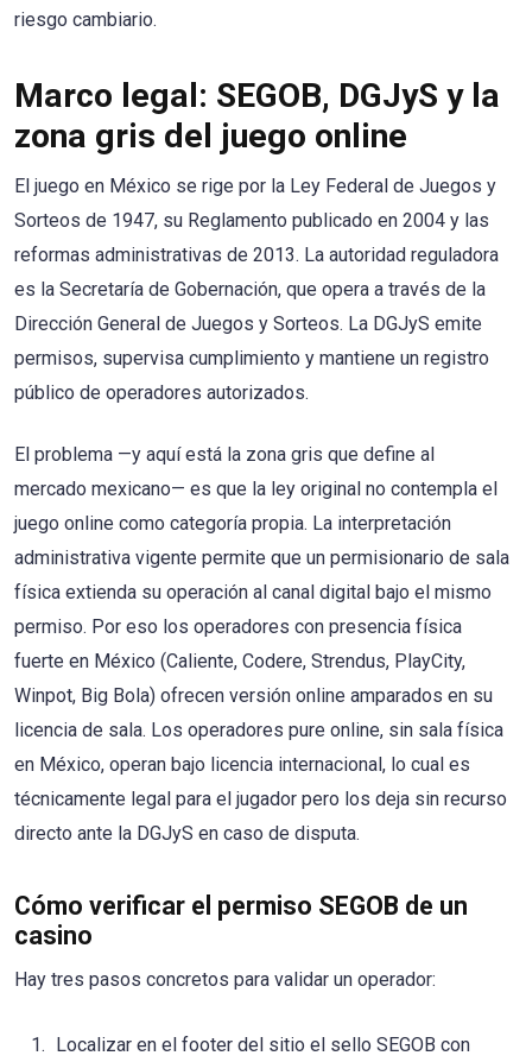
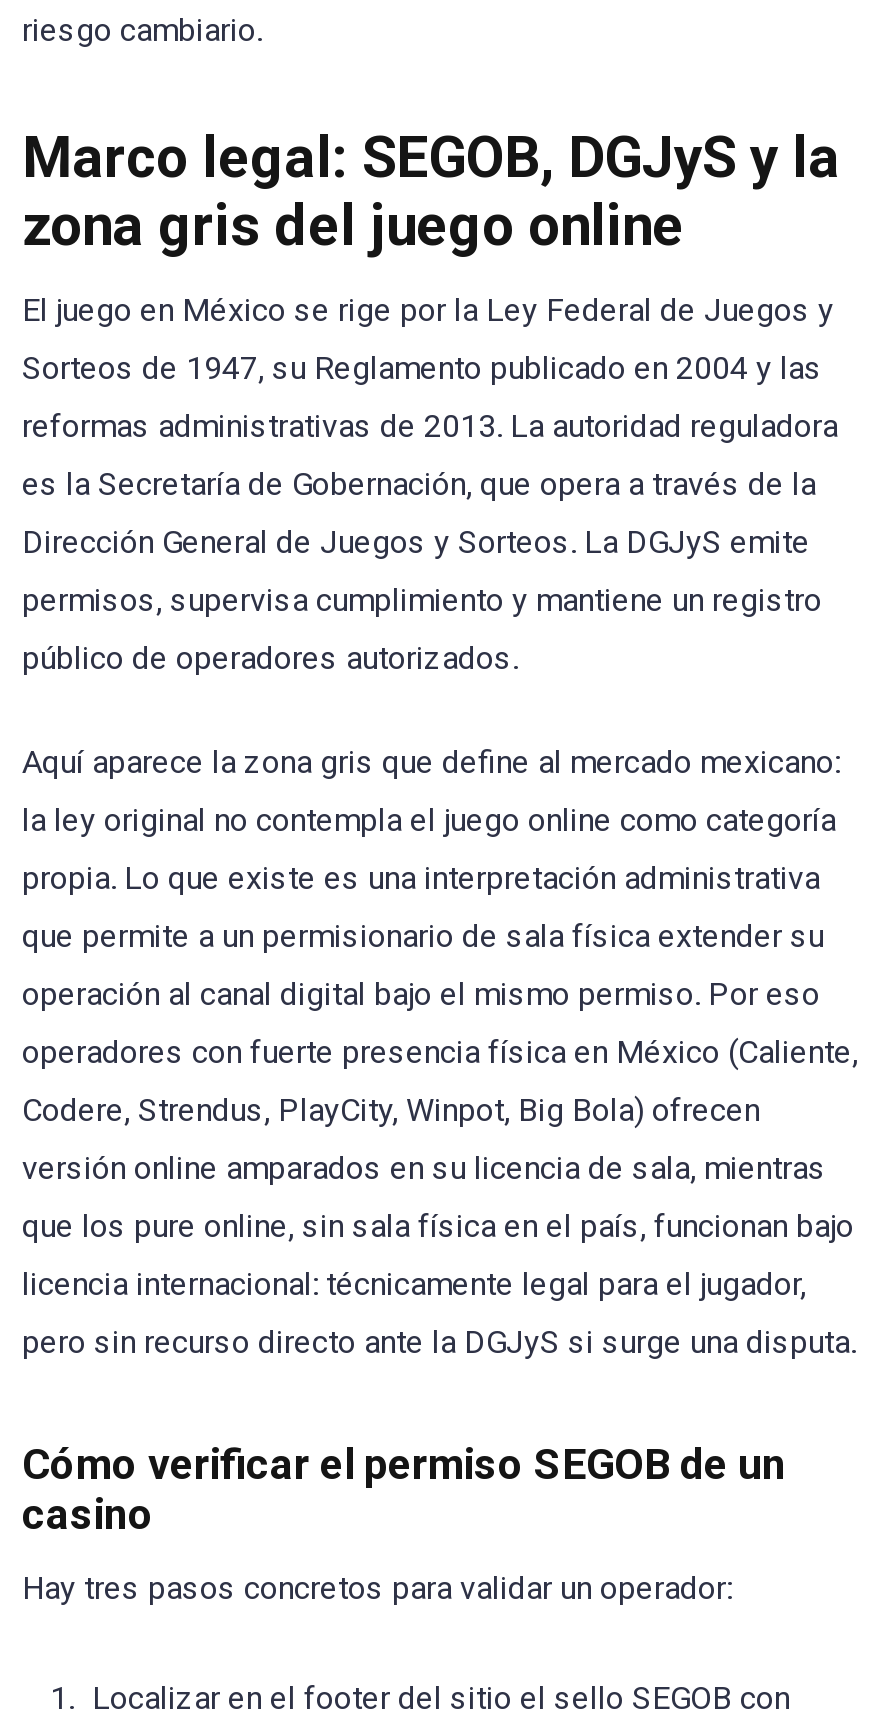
- El problema —y aquí está la zona gris que define al
- mercado mexicano— es que la ley original no contempla el
- juego online como categoría propia. La interpretación
- administrativa vigente permite que un permisionario de sala
- física extienda su operación al canal digital bajo el mismo
- permiso. Por eso los operadores con presencia física
- fuerte en México (Caliente, Codere, Strendus, PlayCity,
- Winpot, Big Bola) ofrecen versión online amparados en su
- licencia de sala. Los operadores pure online, sin sala física
- en México, operan bajo licencia internacional, lo cual es
- técnicamente legal para el jugador pero los deja sin recurso
- directo ante la DGJyS en caso de disputa.
+ Aquí aparece la zona gris que define al mercado mexicano:
+ la ley original no contempla el juego online como categoría
+ propia. Lo que existe es una interpretación administrativa
+ que permite a un permisionario de sala física extender su
+ operación al canal digital bajo el mismo permiso. Por eso
+ operadores con fuerte presencia física en México (Caliente,
+ Codere, Strendus, PlayCity, Winpot, Big Bola) ofrecen
+ versión online amparados en su licencia de sala, mientras
+ que los pure online, sin sala física en el país, funcionan bajo
+ licencia internacional: técnicamente legal para el jugador,
+ pero sin recurso directo ante la DGJyS si surge una disputa.
